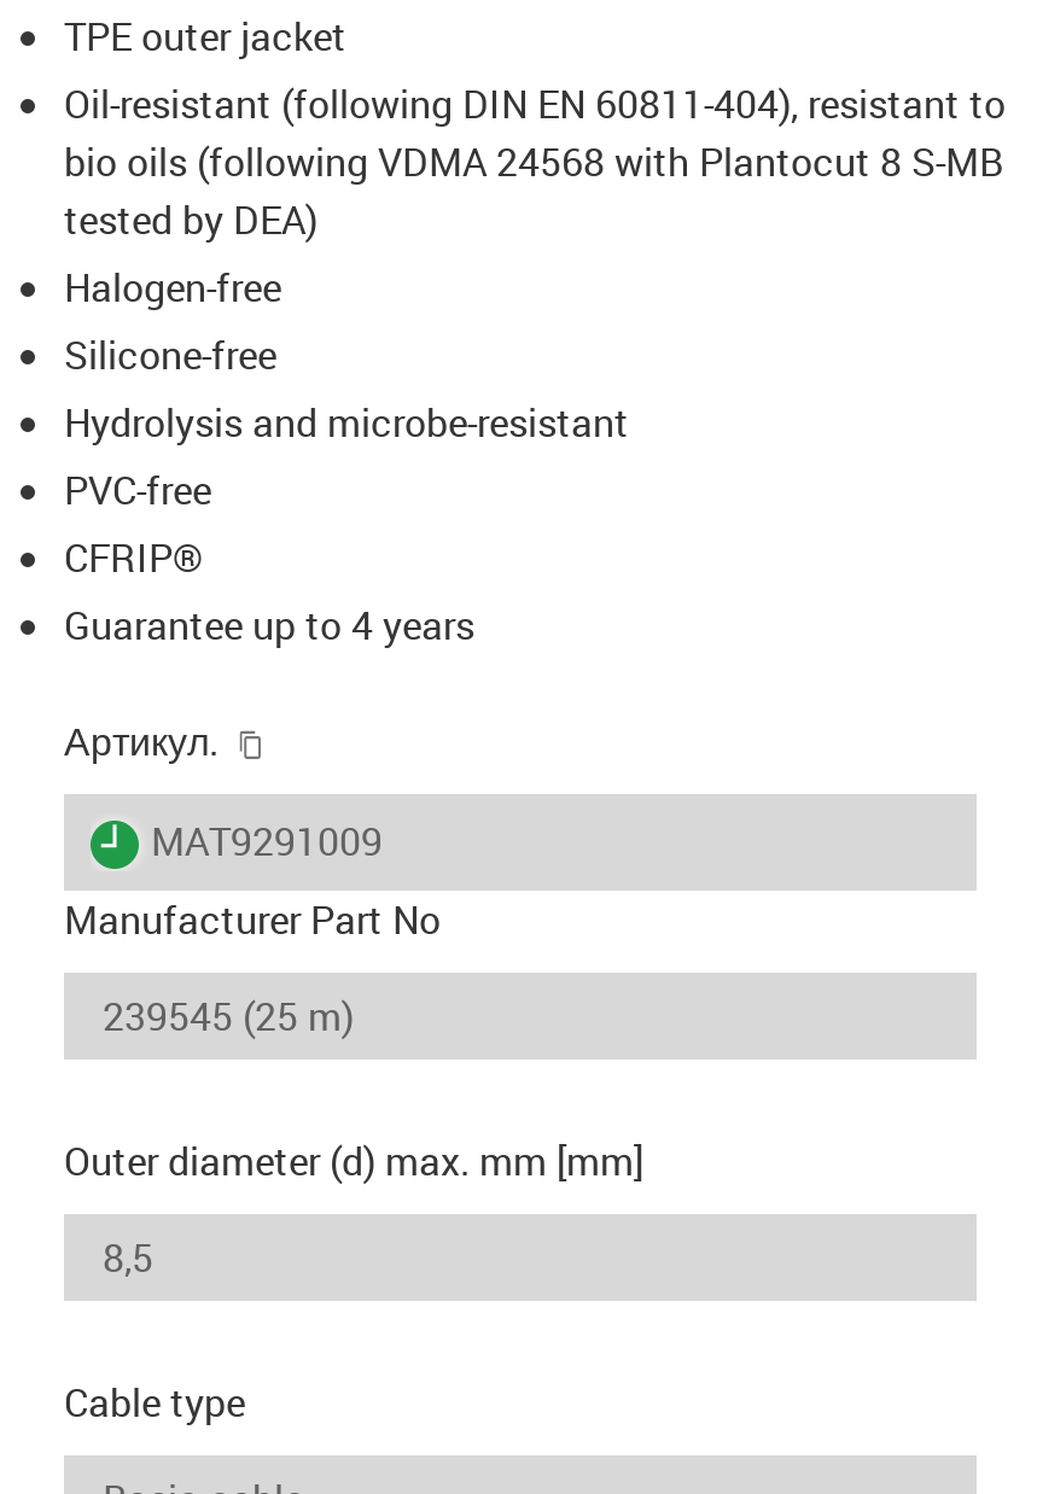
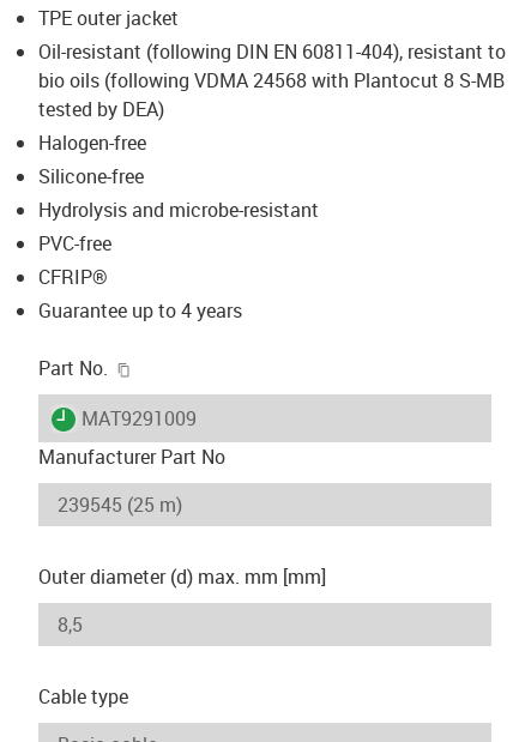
- Артикул.
+ Part No.
